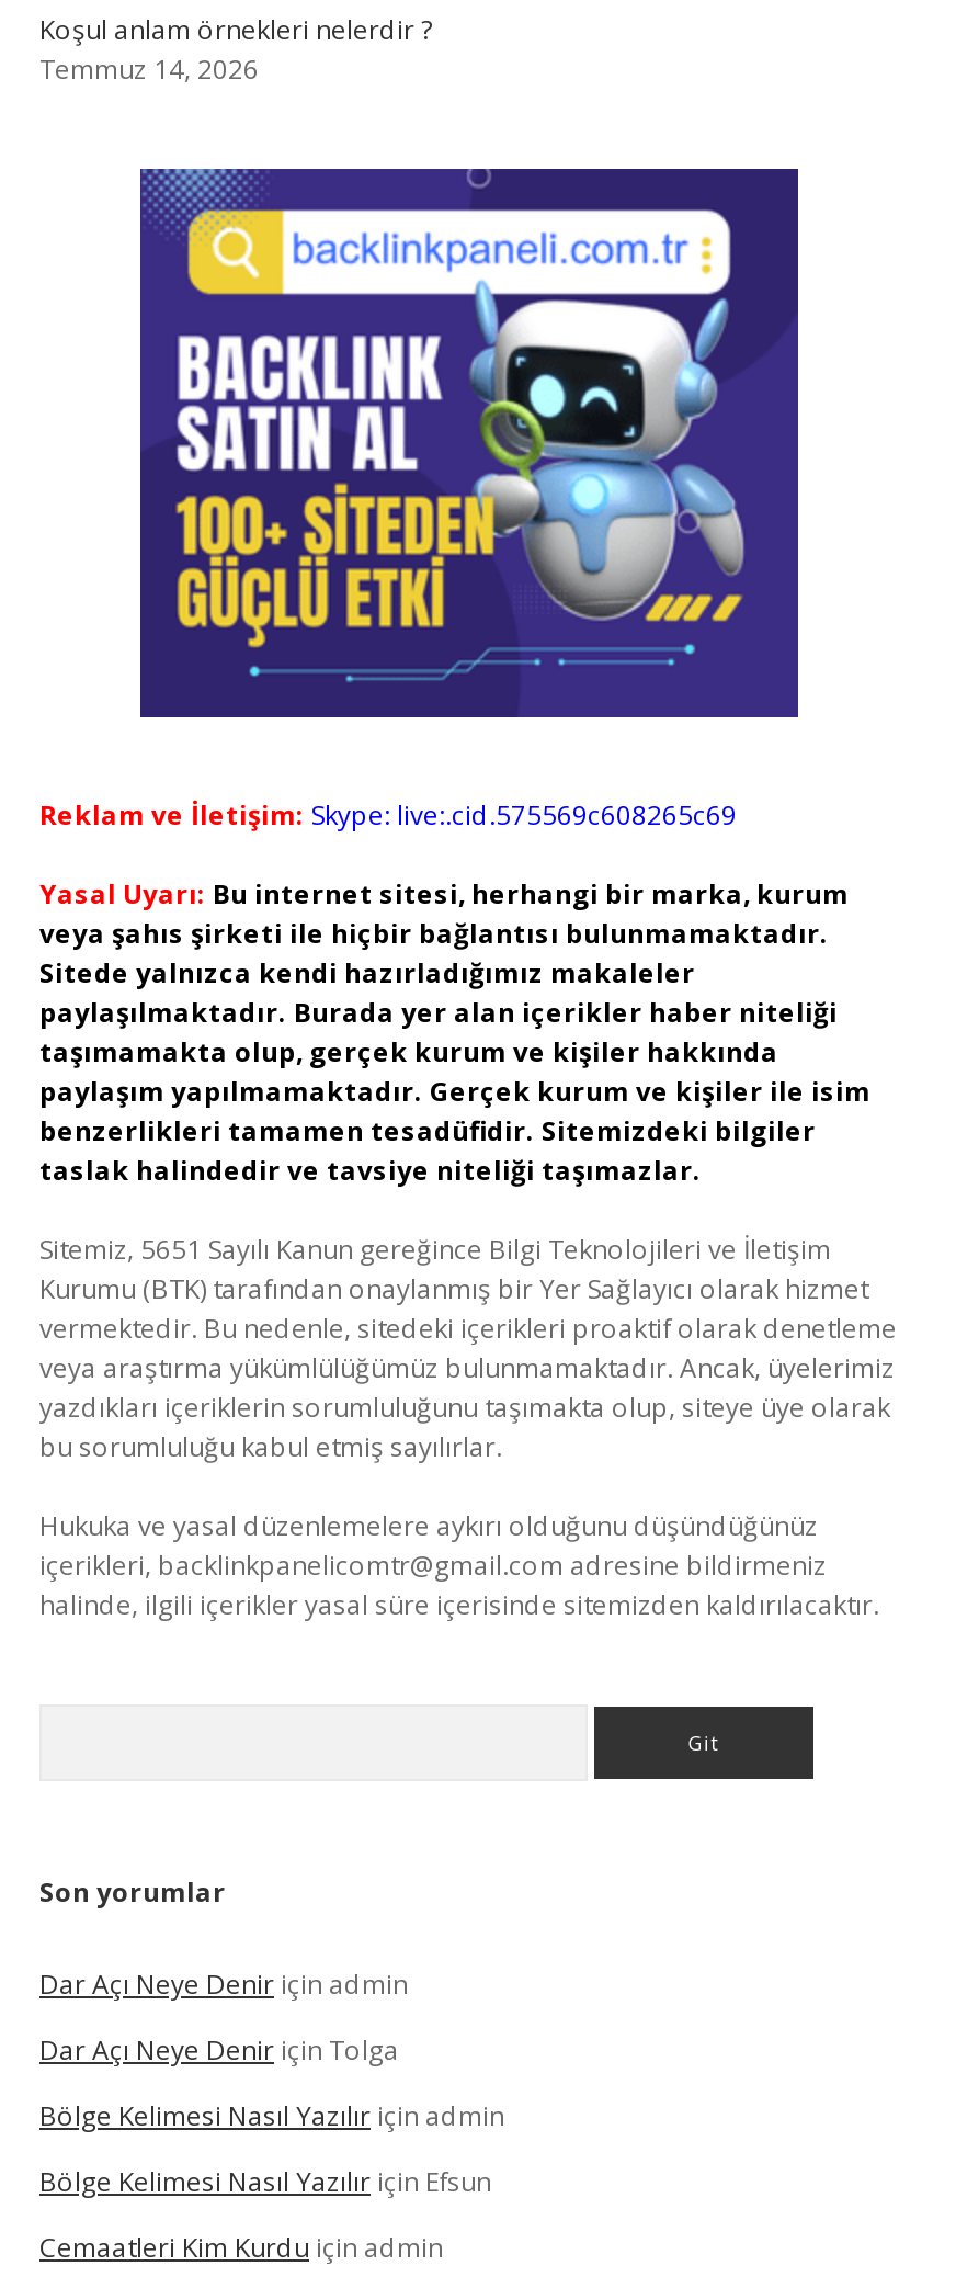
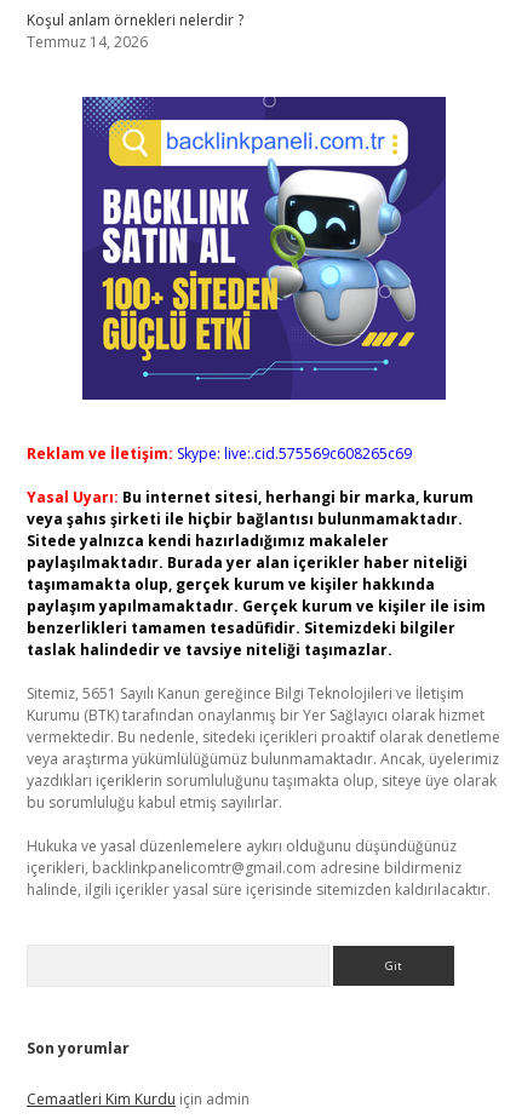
- Dar Açı Neye Denir için admin
- Dar Açı Neye Denir için Tolga
- Bölge Kelimesi Nasıl Yazılır için admin
- Bölge Kelimesi Nasıl Yazılır için Efsun
